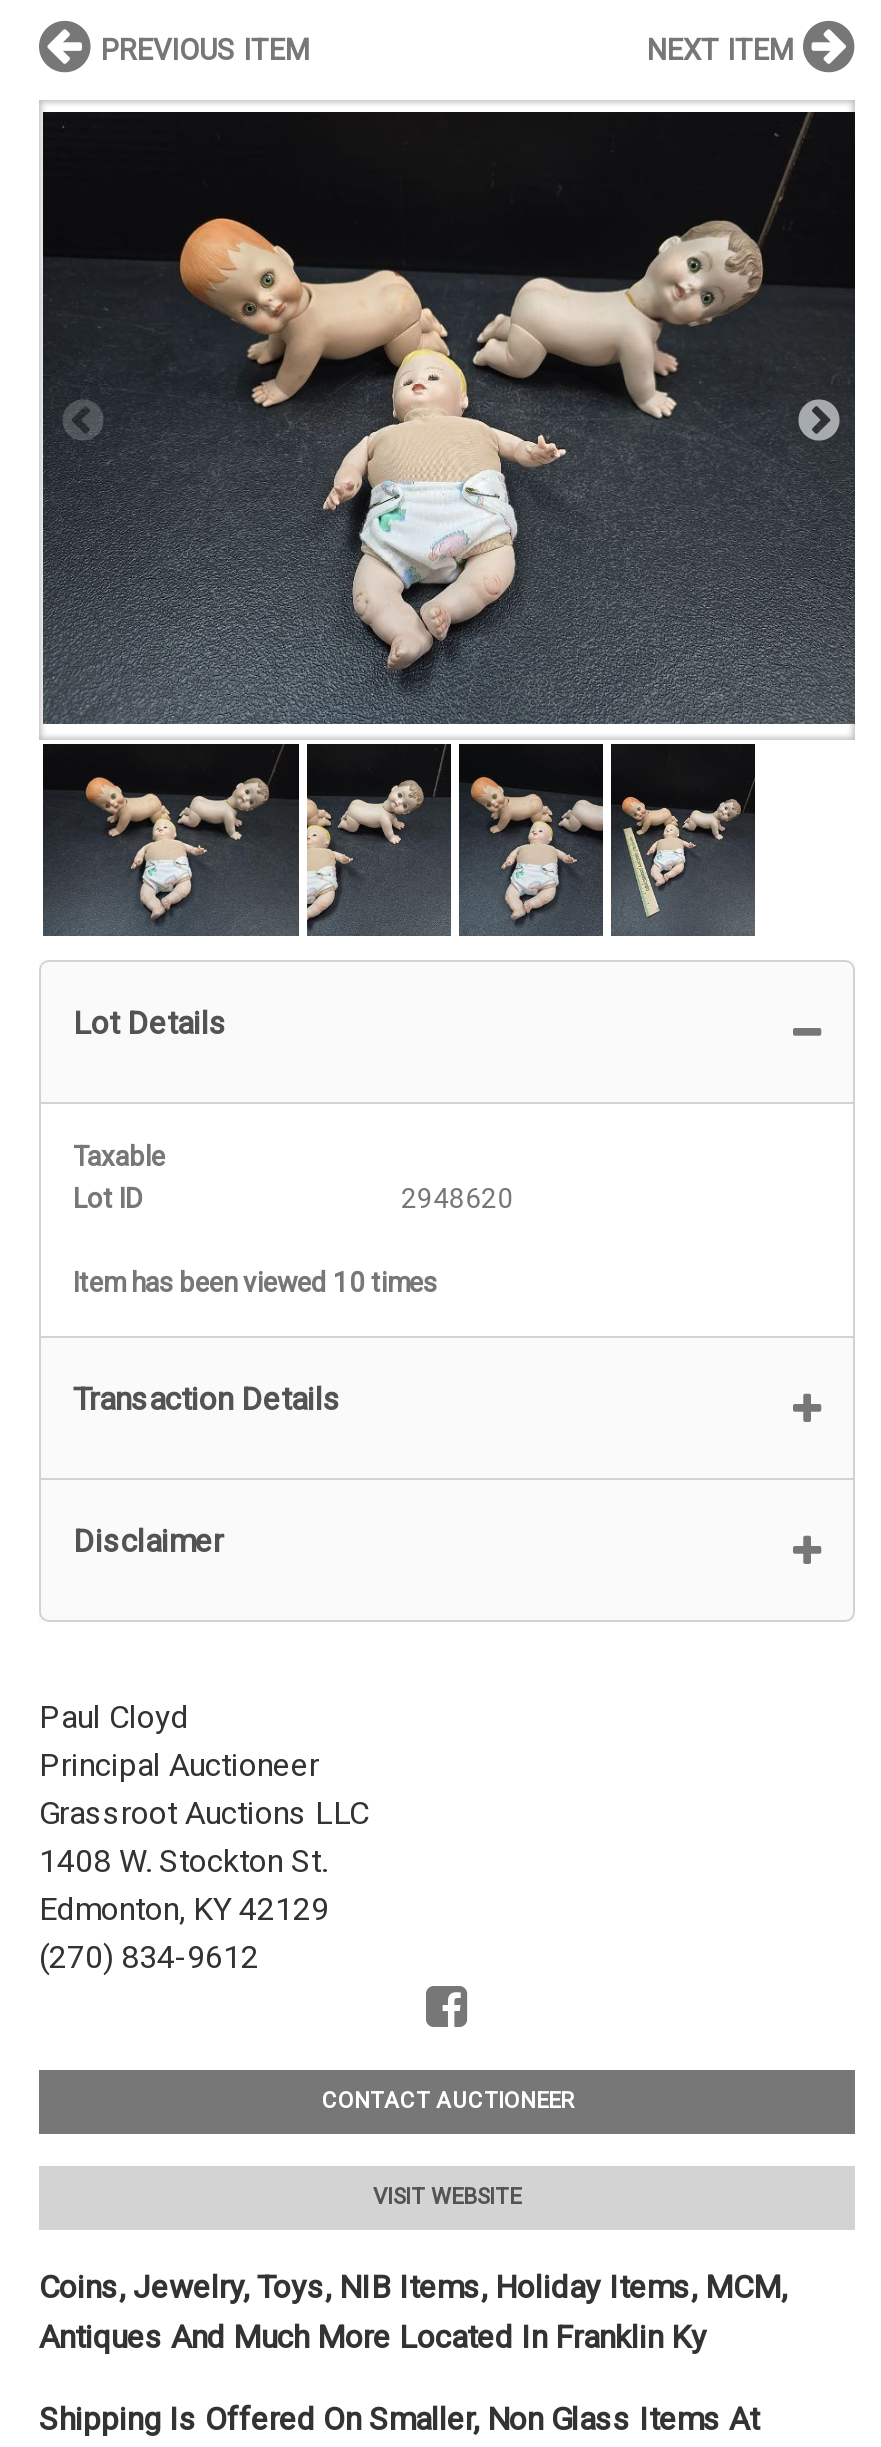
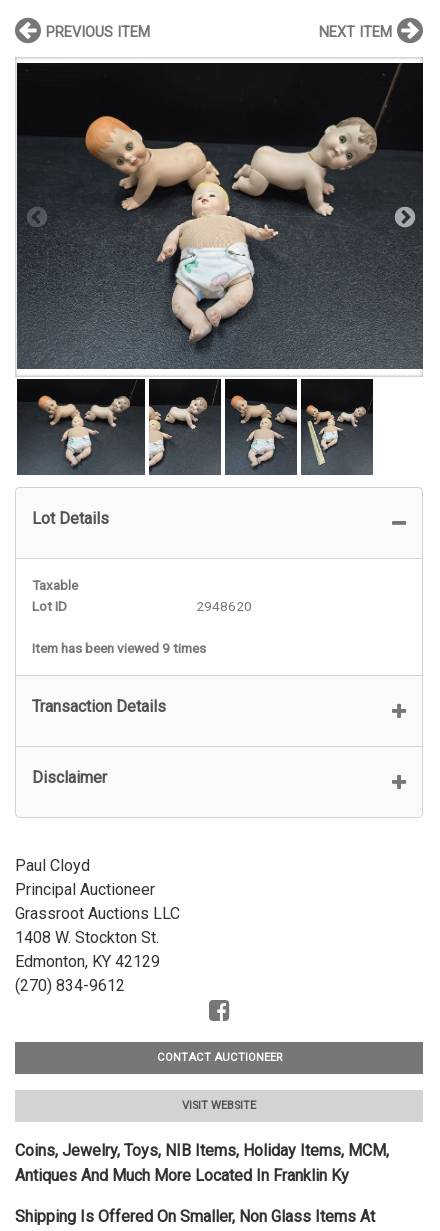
- Item has been viewed 10 times
+ Item has been viewed 9 times
